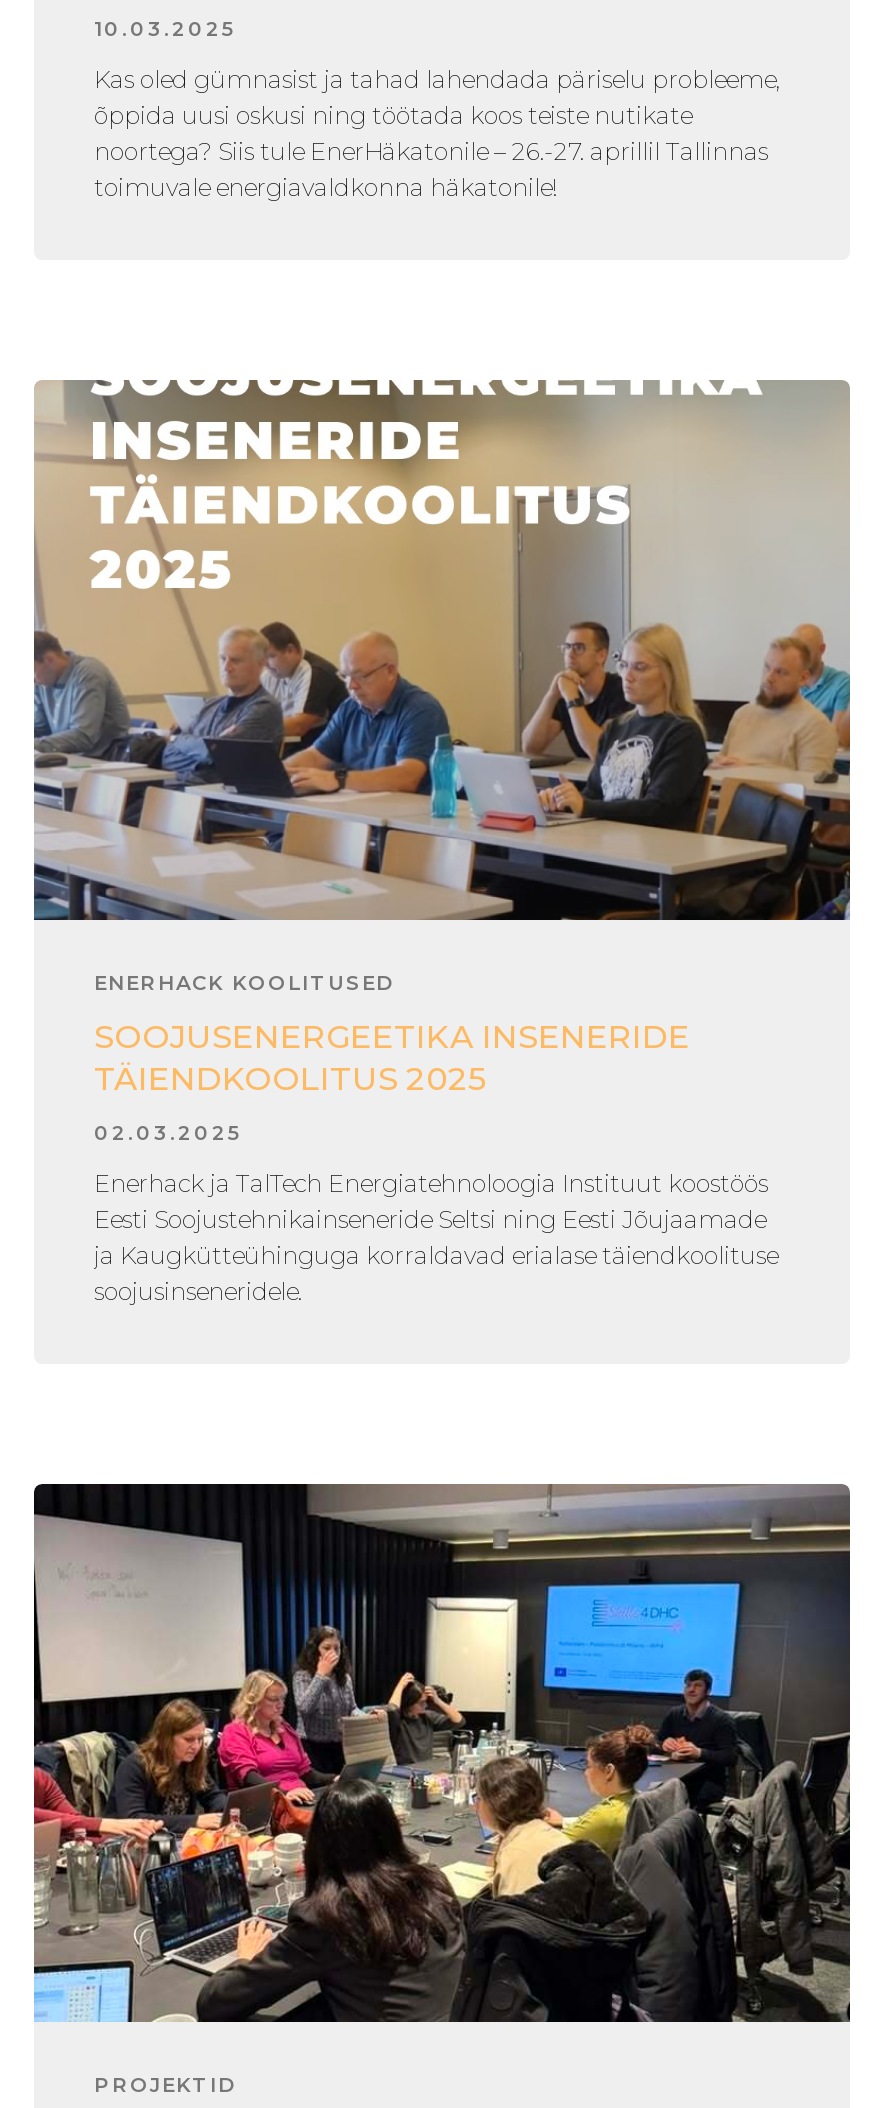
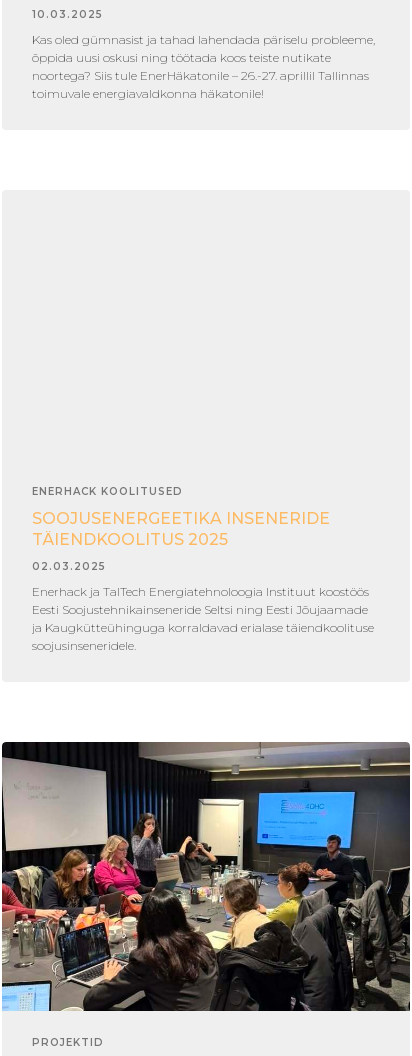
- [image]
